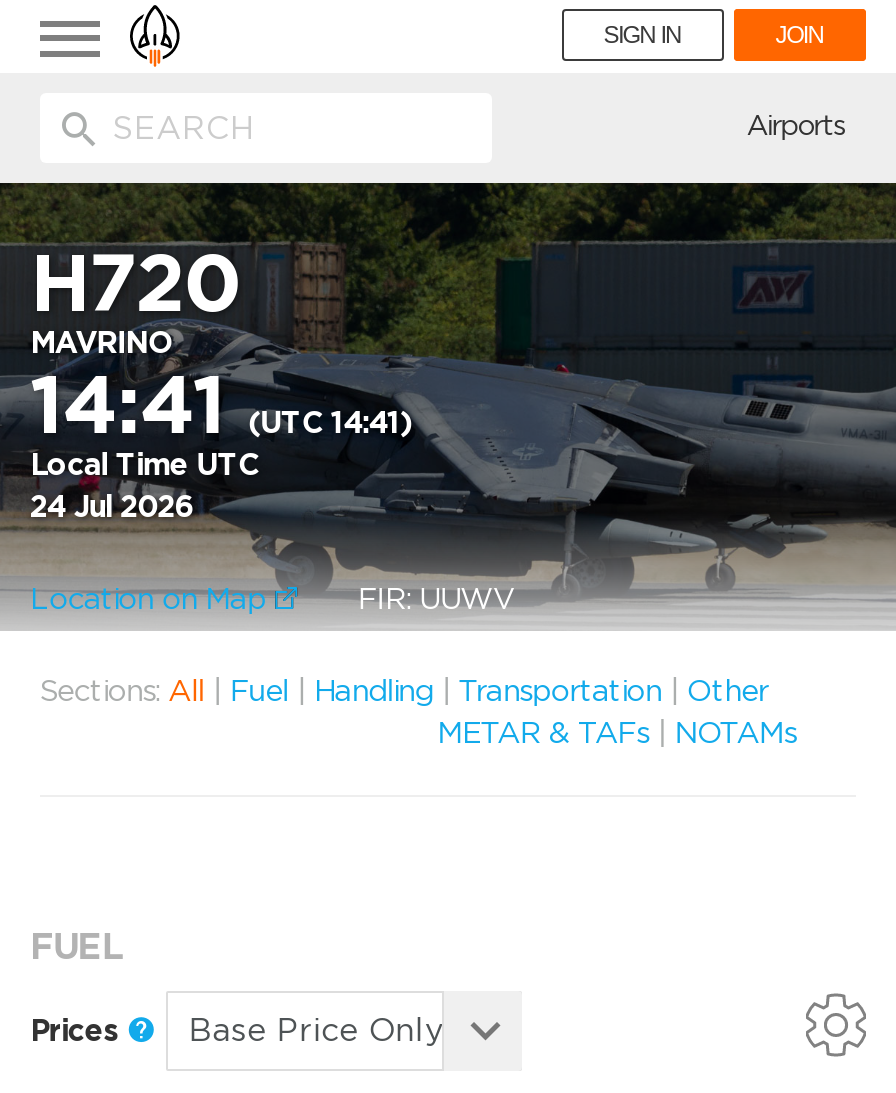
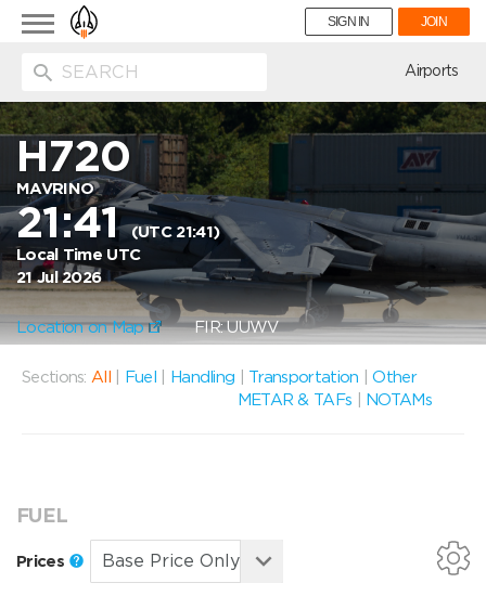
- 14:41 (UTC 14:41)
+ 21:41 (UTC 21:41)

- 24 Jul 2026
+ 21 Jul 2026
